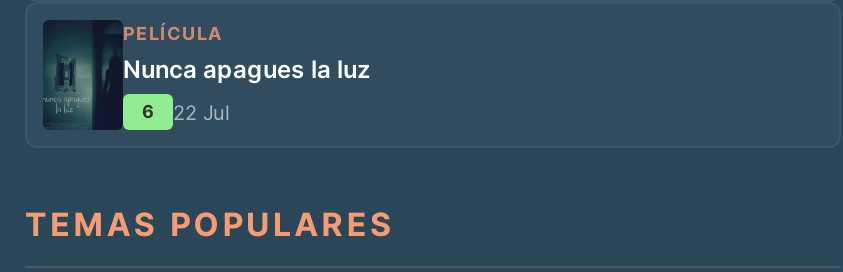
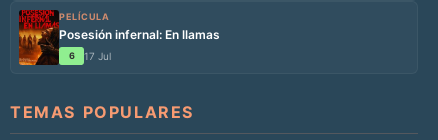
- [image]
- Nunca apagues la luz
+ [image]
+ Posesión infernal: En llamas

- 6 22 Jul
+ 6 17 Jul
